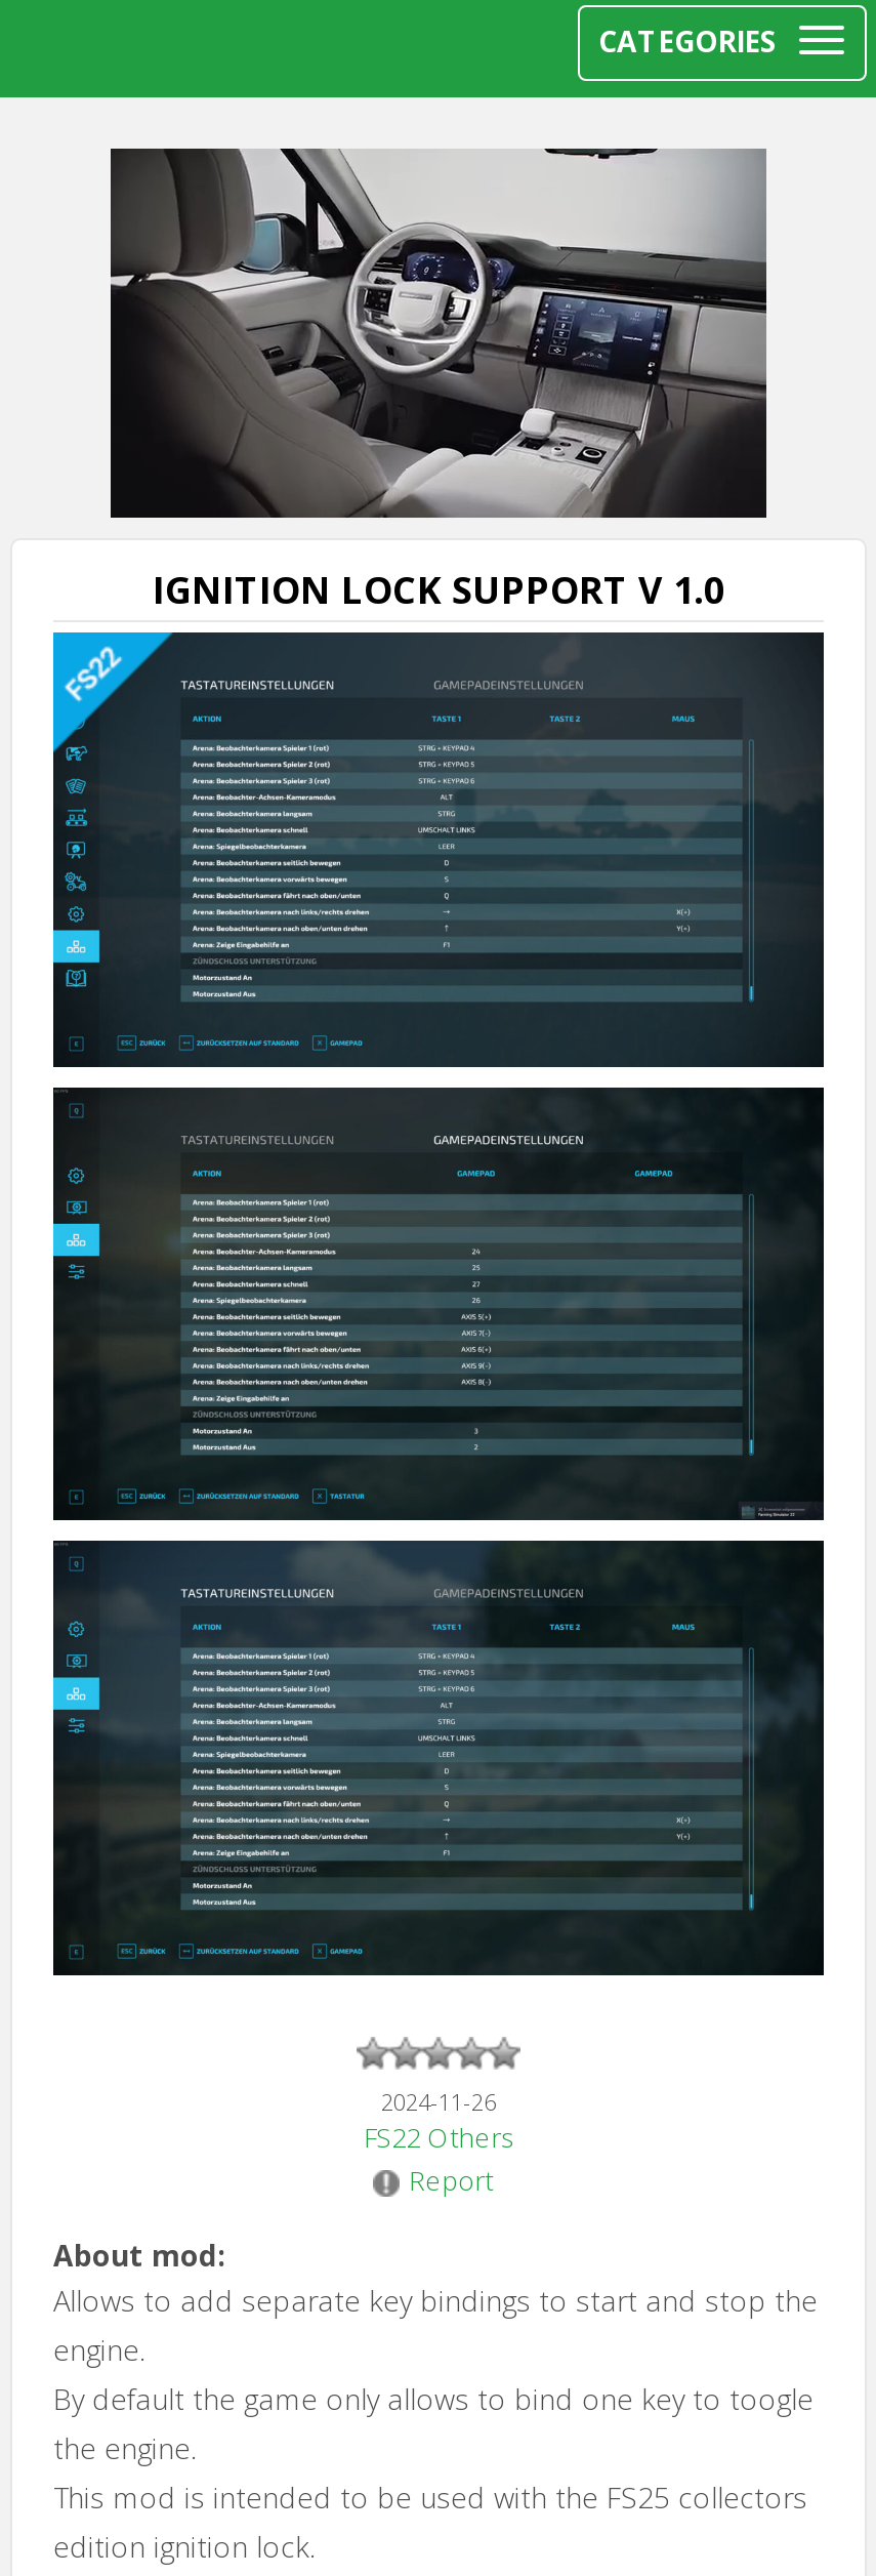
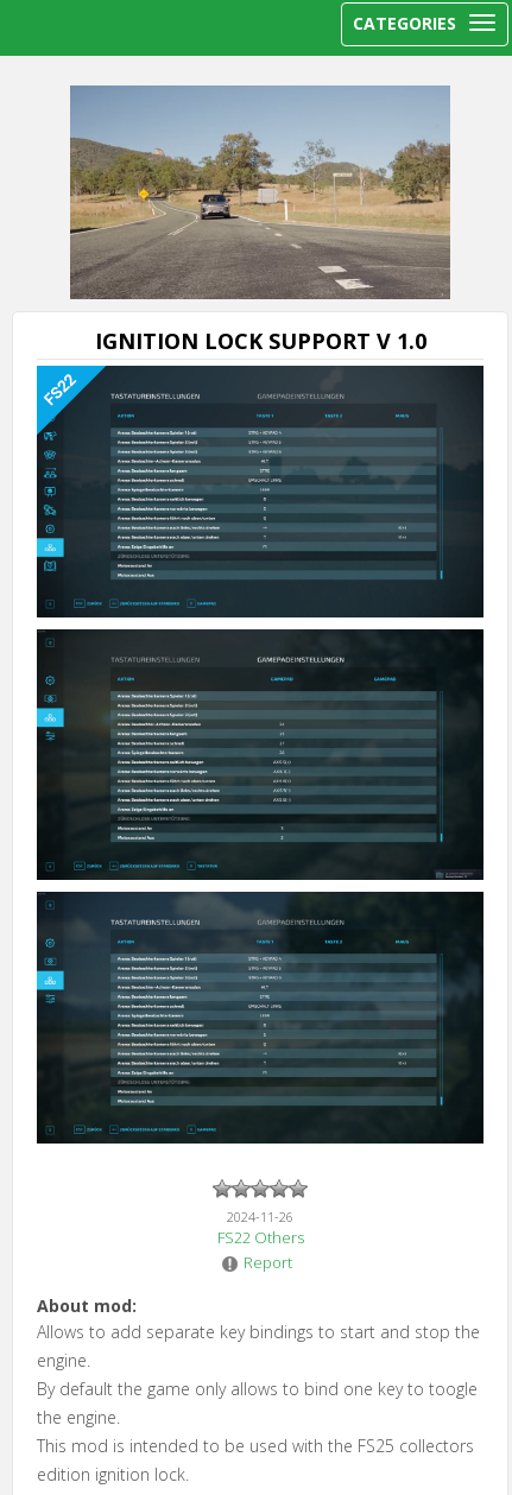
- [image]
+ [image]
